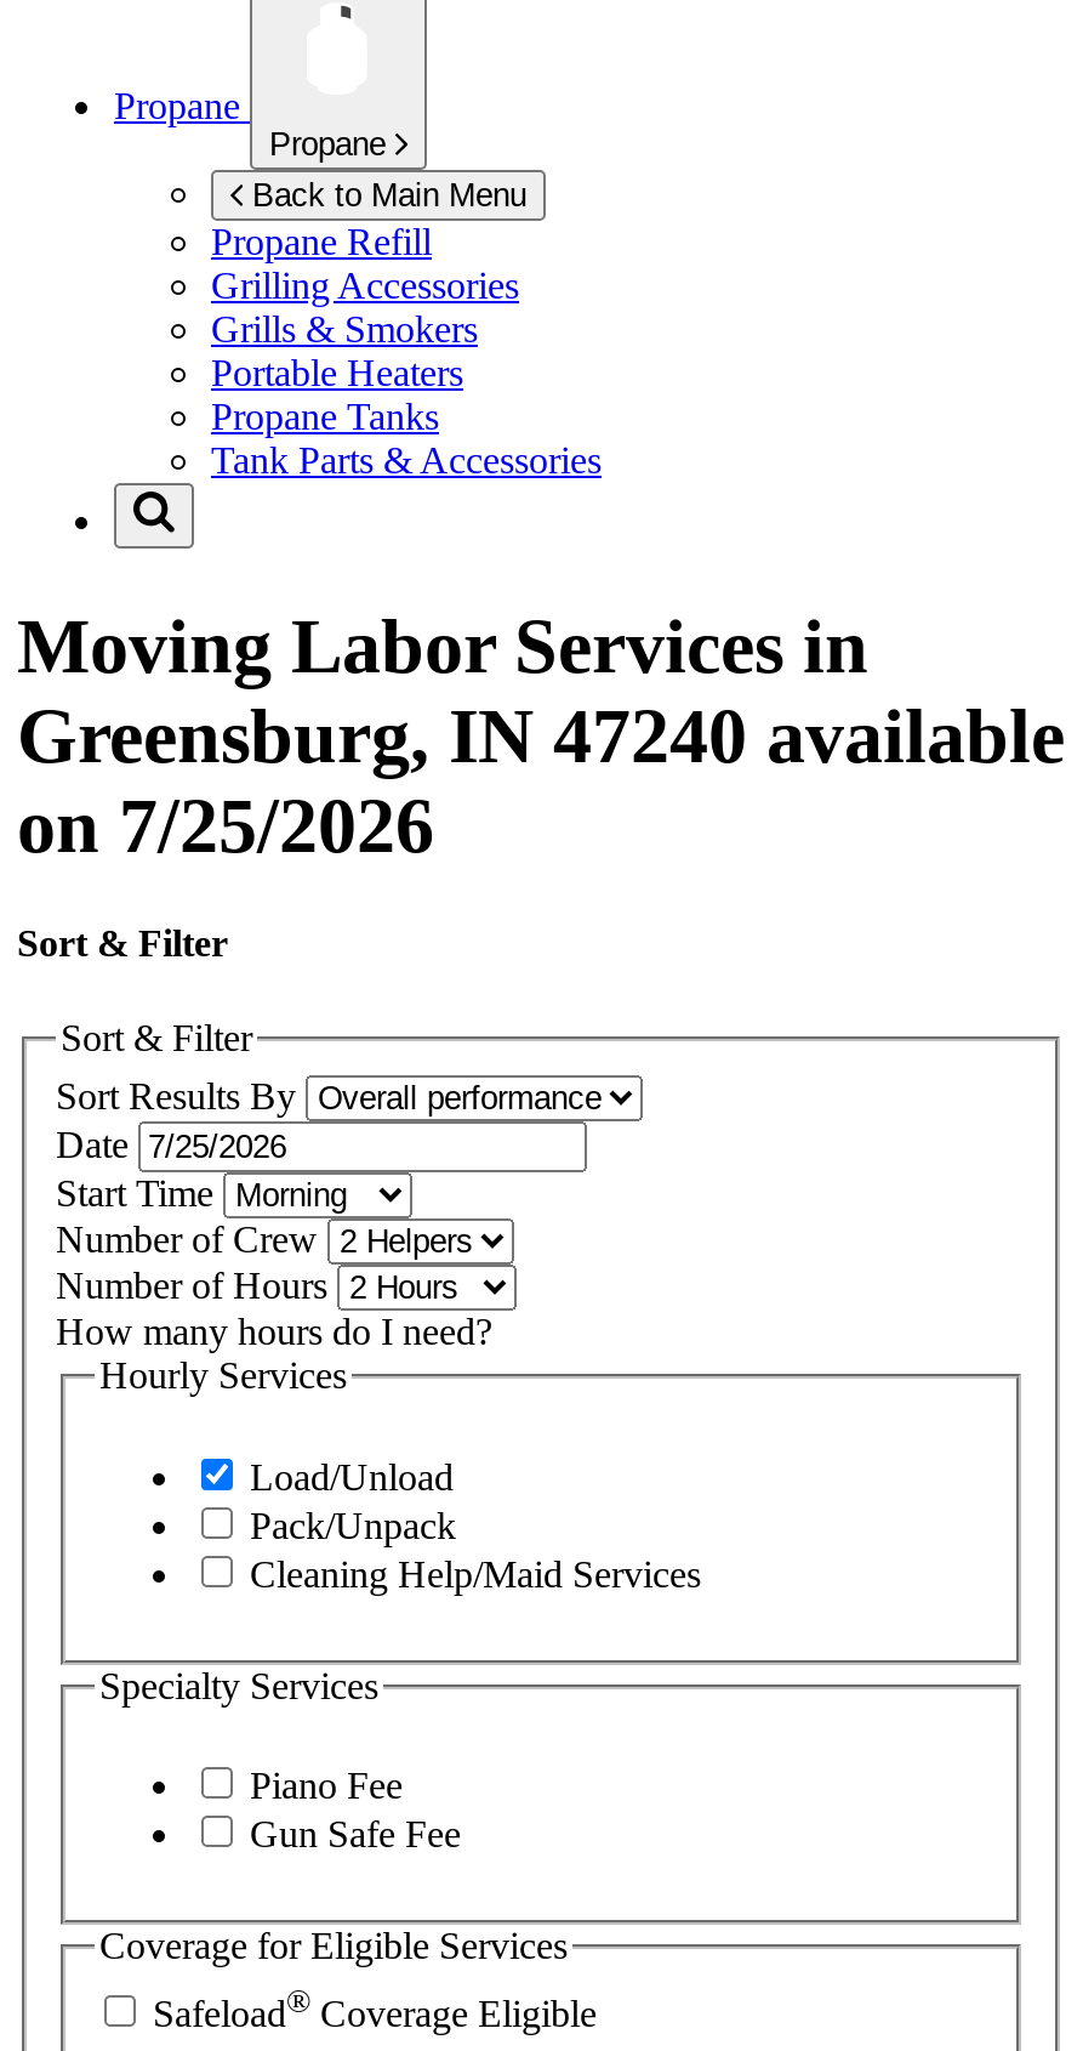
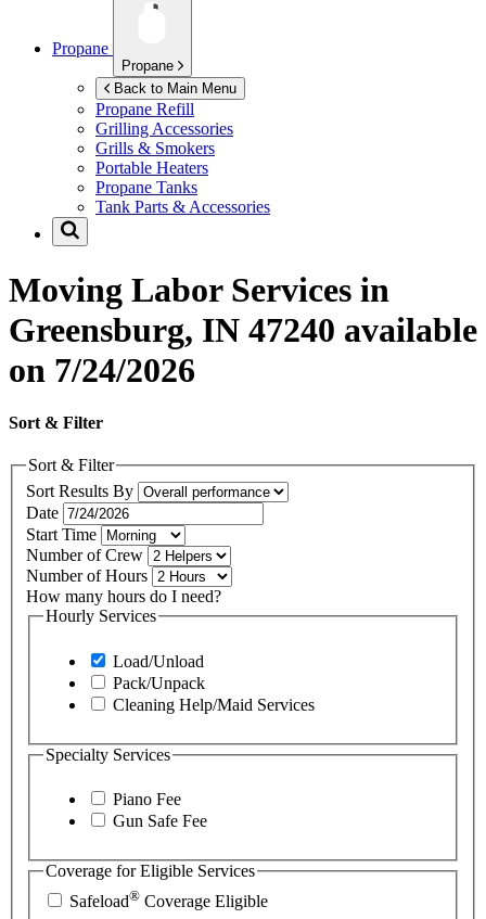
- on 7/25/2026
+ on 7/24/2026
